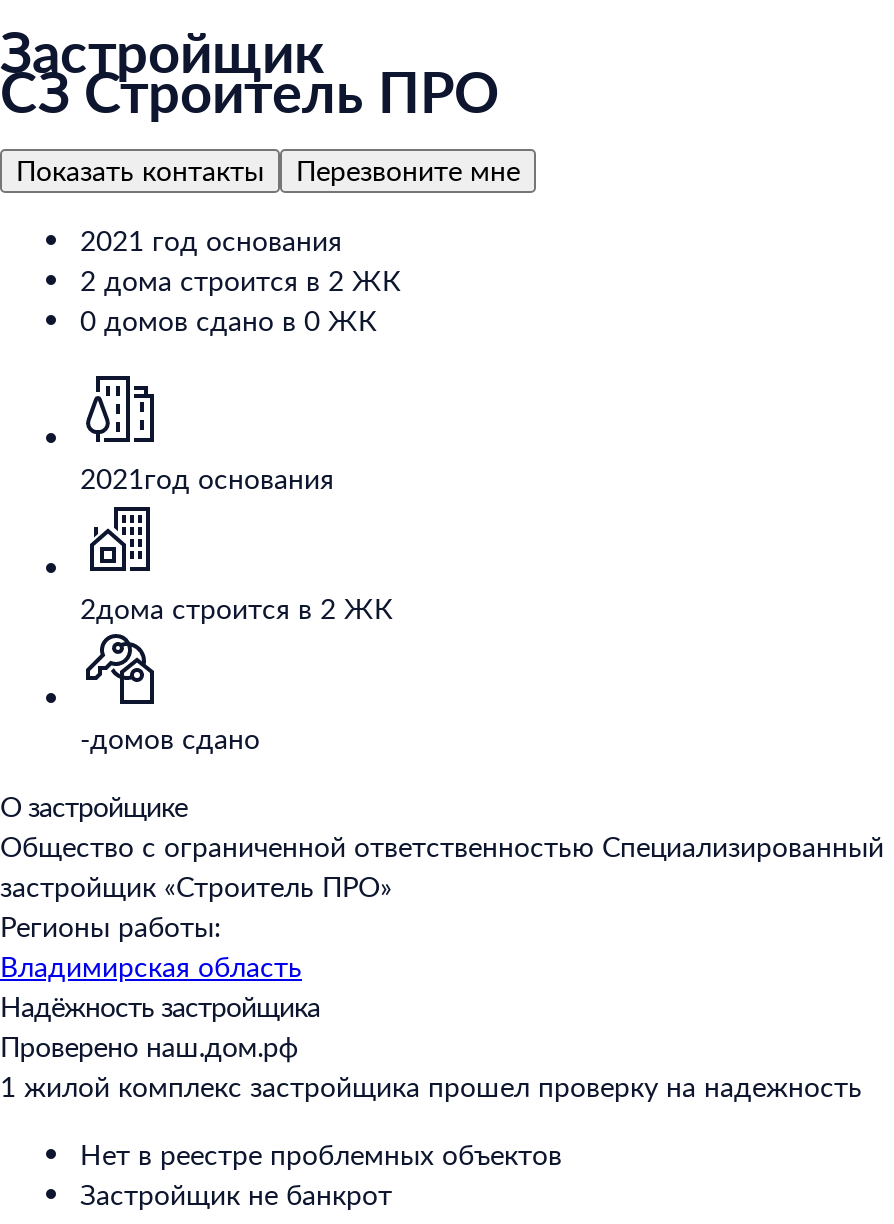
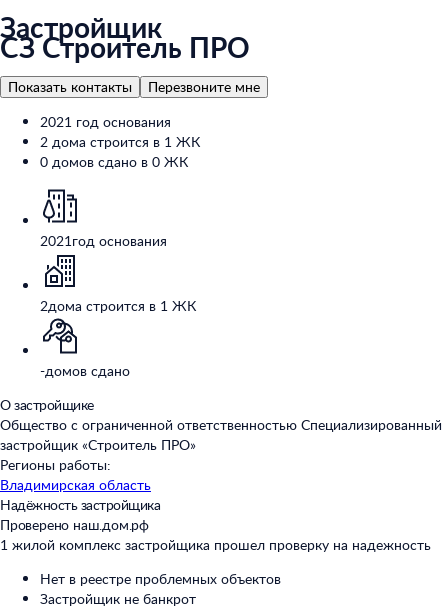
- 2 дома строится в 2 ЖК
+ 2 дома строится в 1 ЖК

- 2дома строится в 2 ЖК
+ 2дома строится в 1 ЖК
